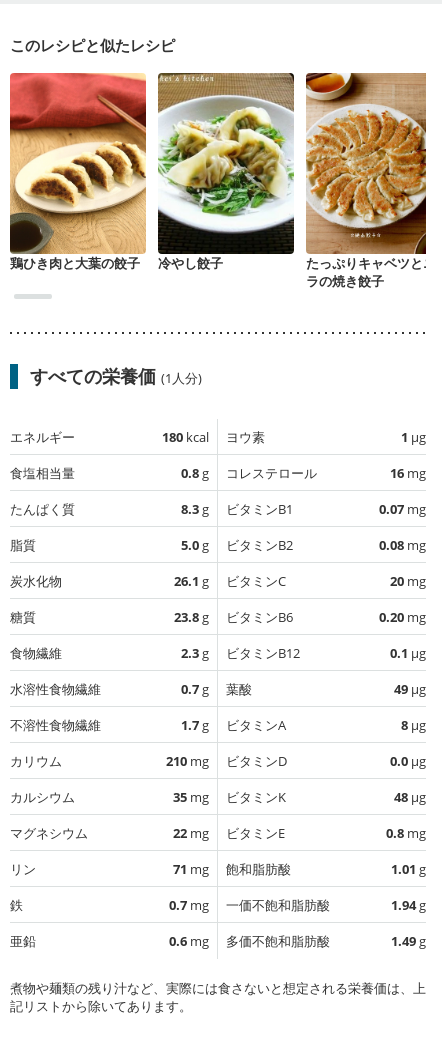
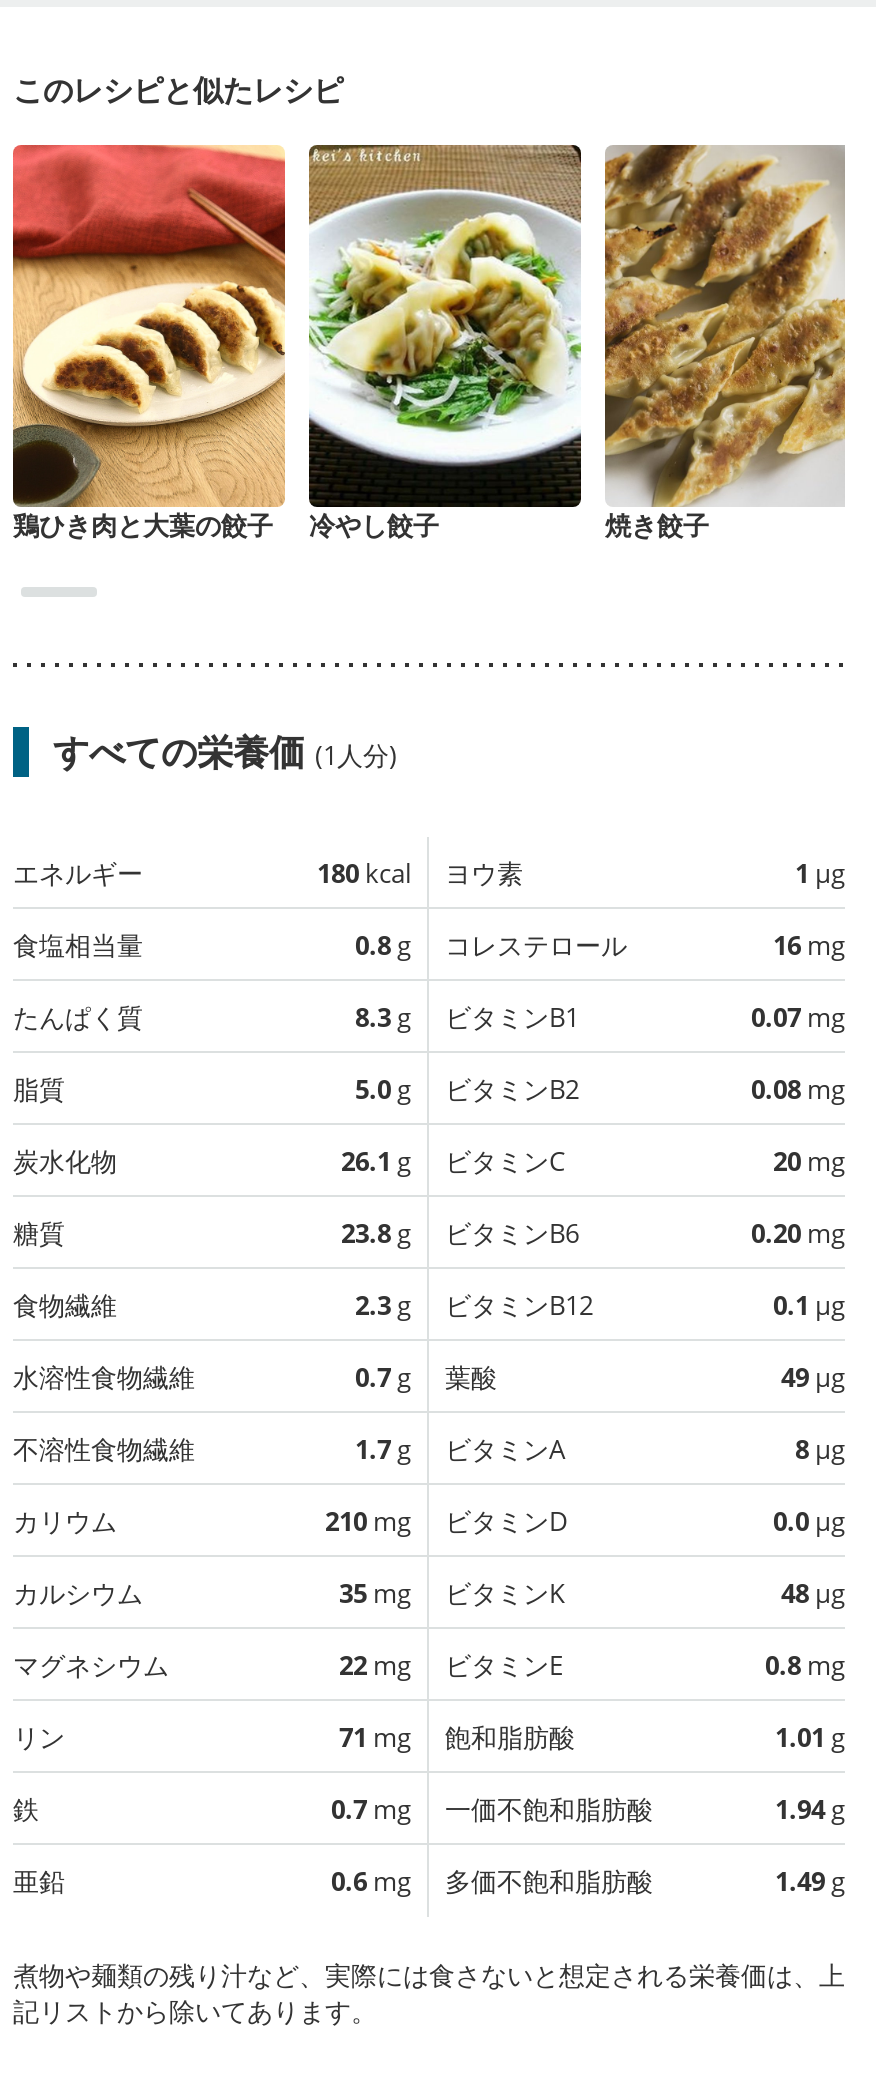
- [image]
- たっぷりキャベツとニ
- ラの焼き餃子
+ [image]
+ 焼き餃子
